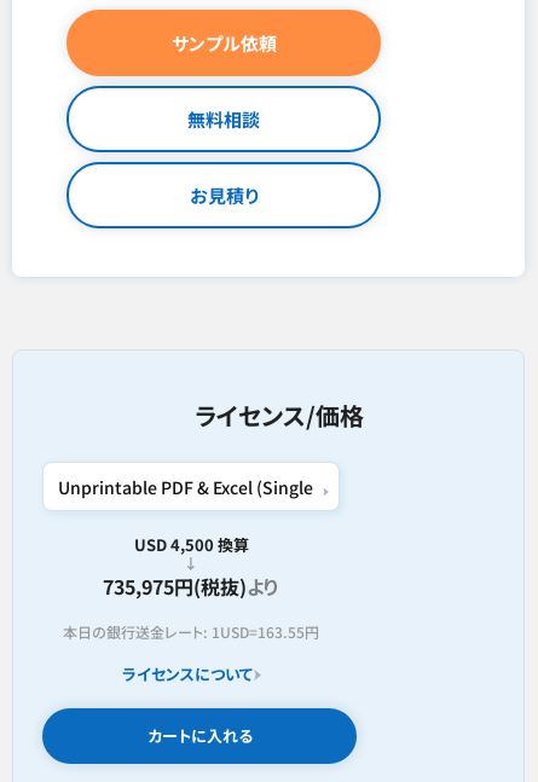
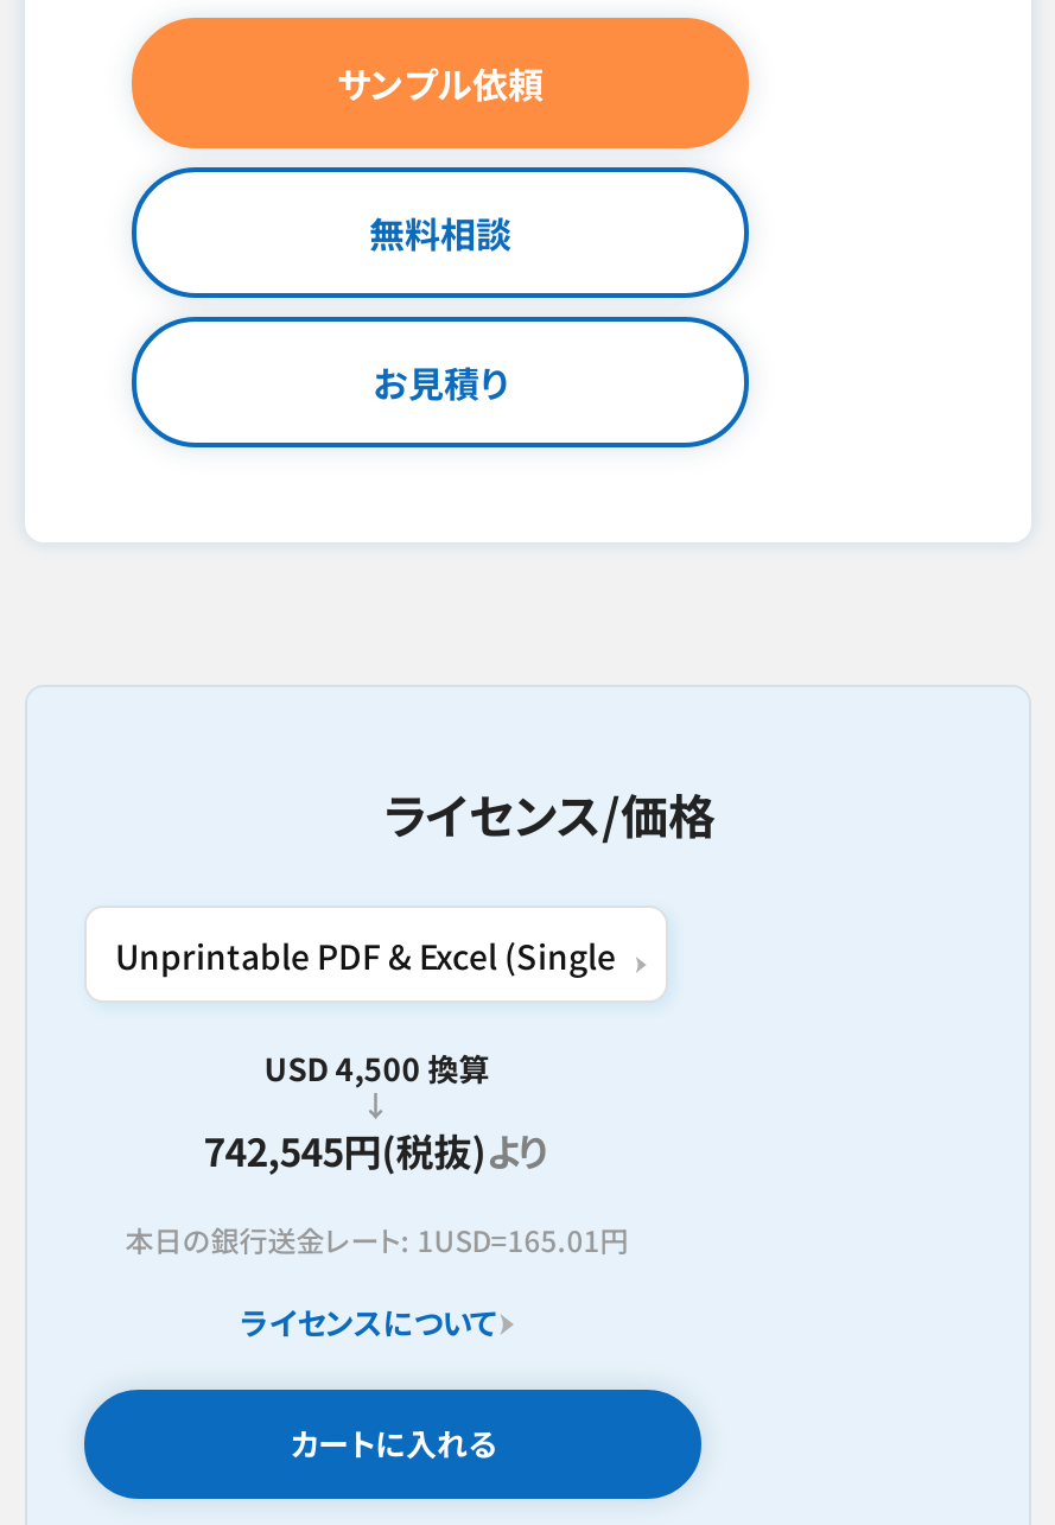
- 735,975円(税抜)より
+ 742,545円(税抜)より

- 本日の銀行送金レート: 1USD=163.55円
+ 本日の銀行送金レート: 1USD=165.01円
